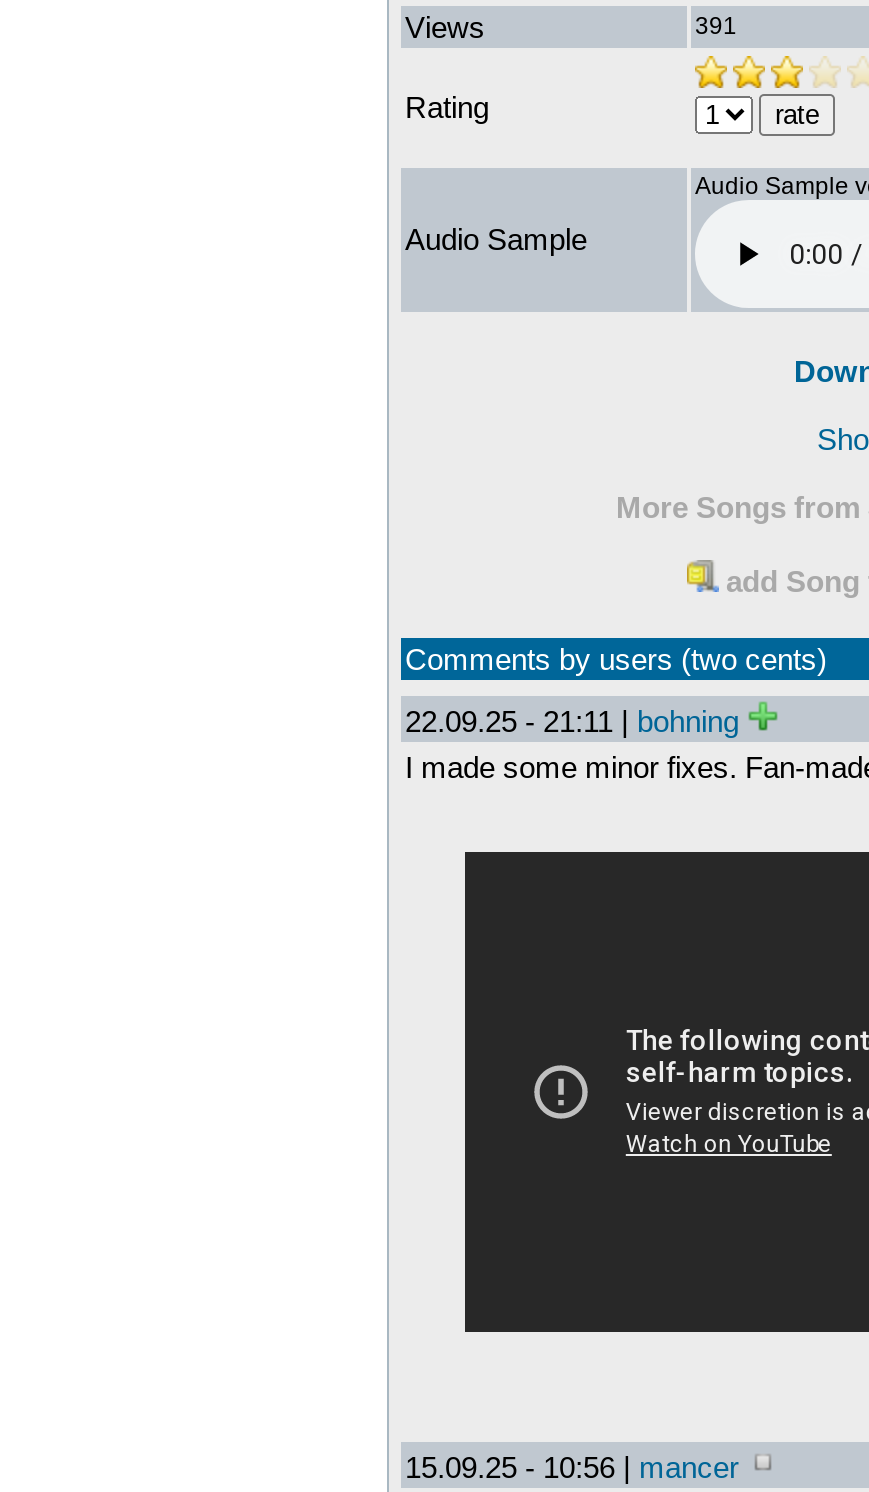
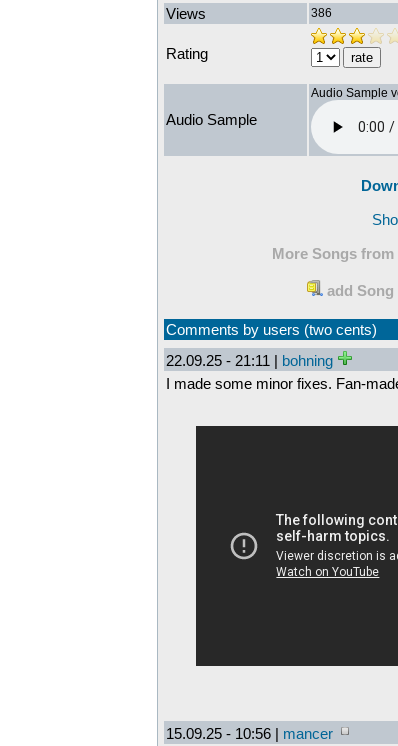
- 391
+ 386
